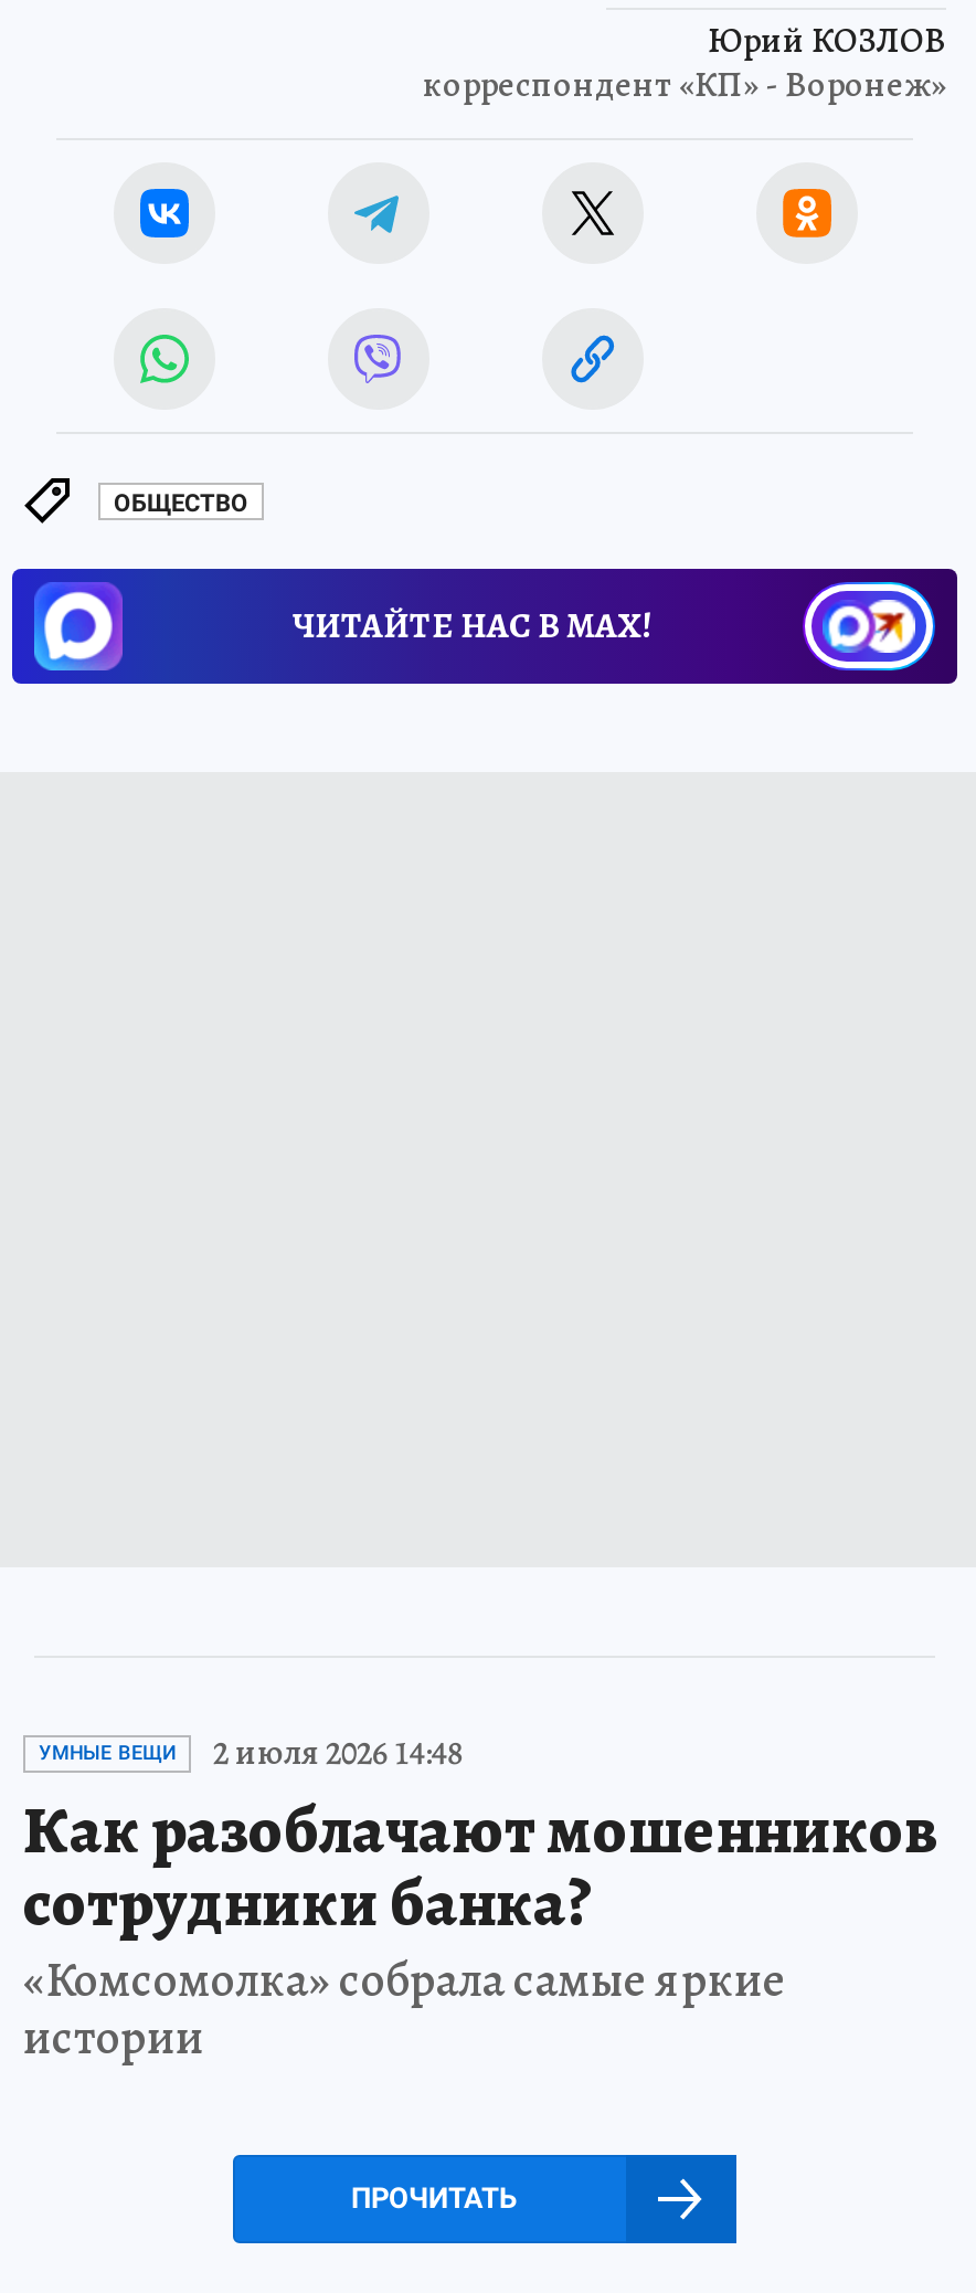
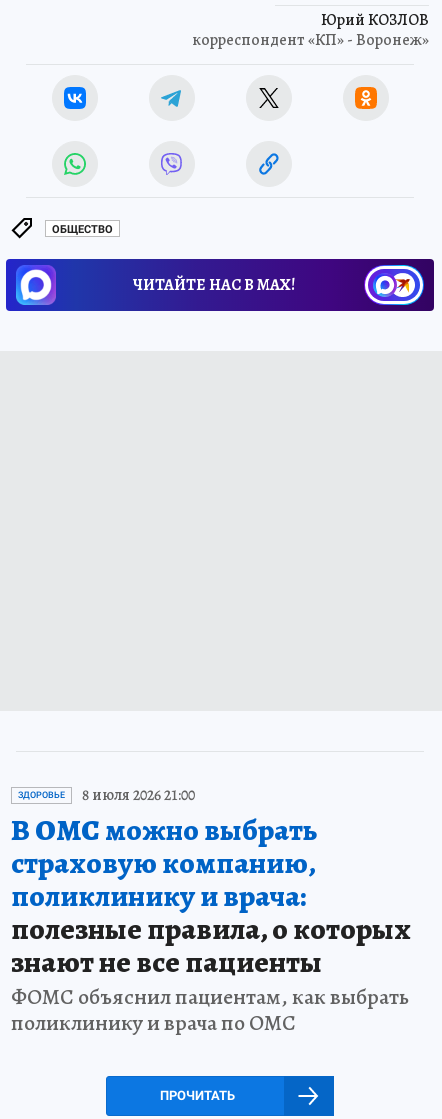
- УМНЫЕ ВЕЩИ
- 2 июля 2026 14:48
- Как разоблачают мошенников
- сотрудники банка?
- «Комсомолка» собрала самые яркие
- истории
+ ЗДОРОВЬЕ
+ 8 июля 2026 21:00
+ В ОМС можно выбрать
+ страховую компанию,
+ поликлинику и врача:
+ полезные правила, о которых
+ знают не все пациенты
+ ФОМС объяснил пациентам, как выбрать
+ поликлинику и врача по ОМС
